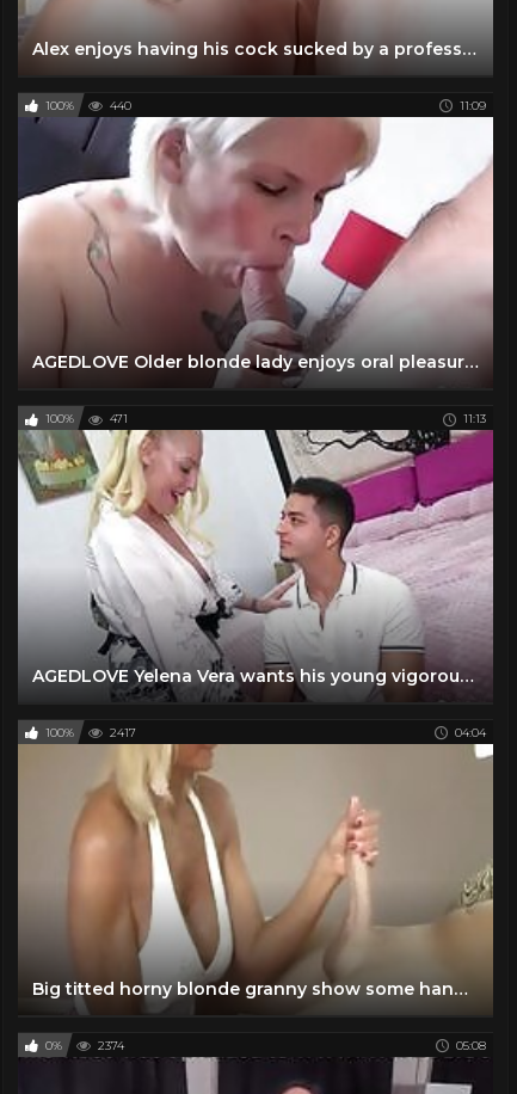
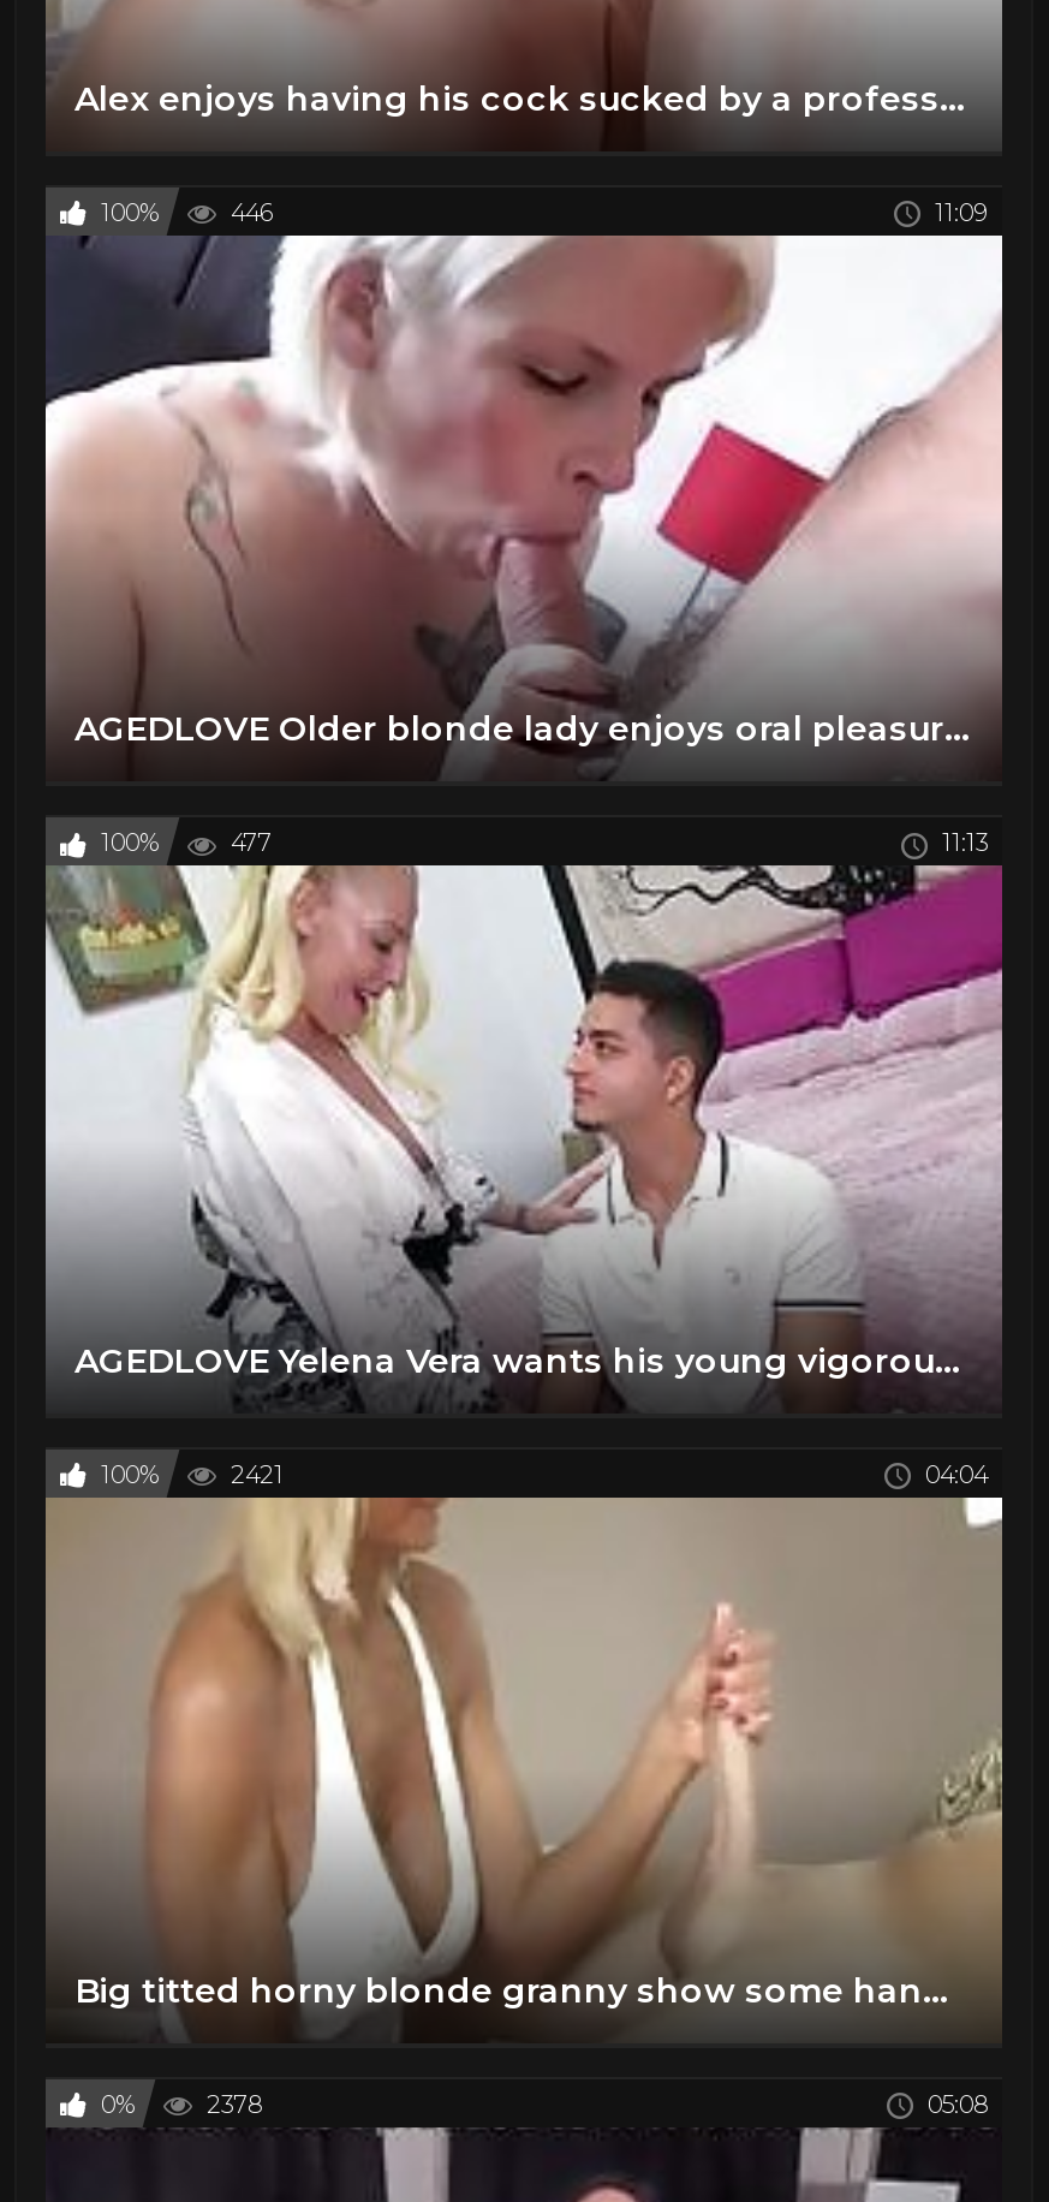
- 440
+ 446

- 471
+ 477

- 2417
+ 2421

- 2374
+ 2378
